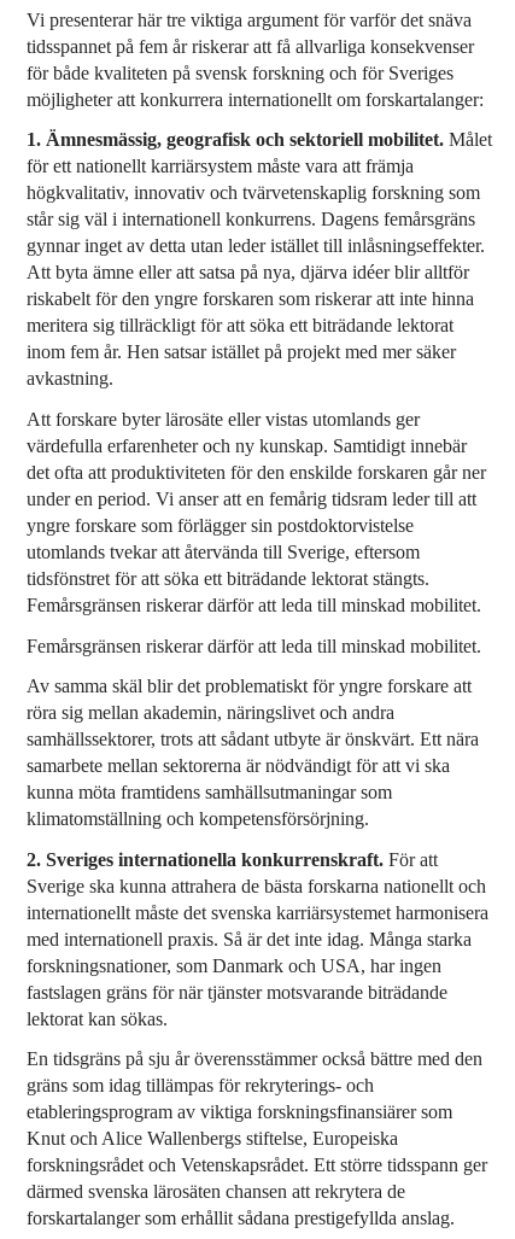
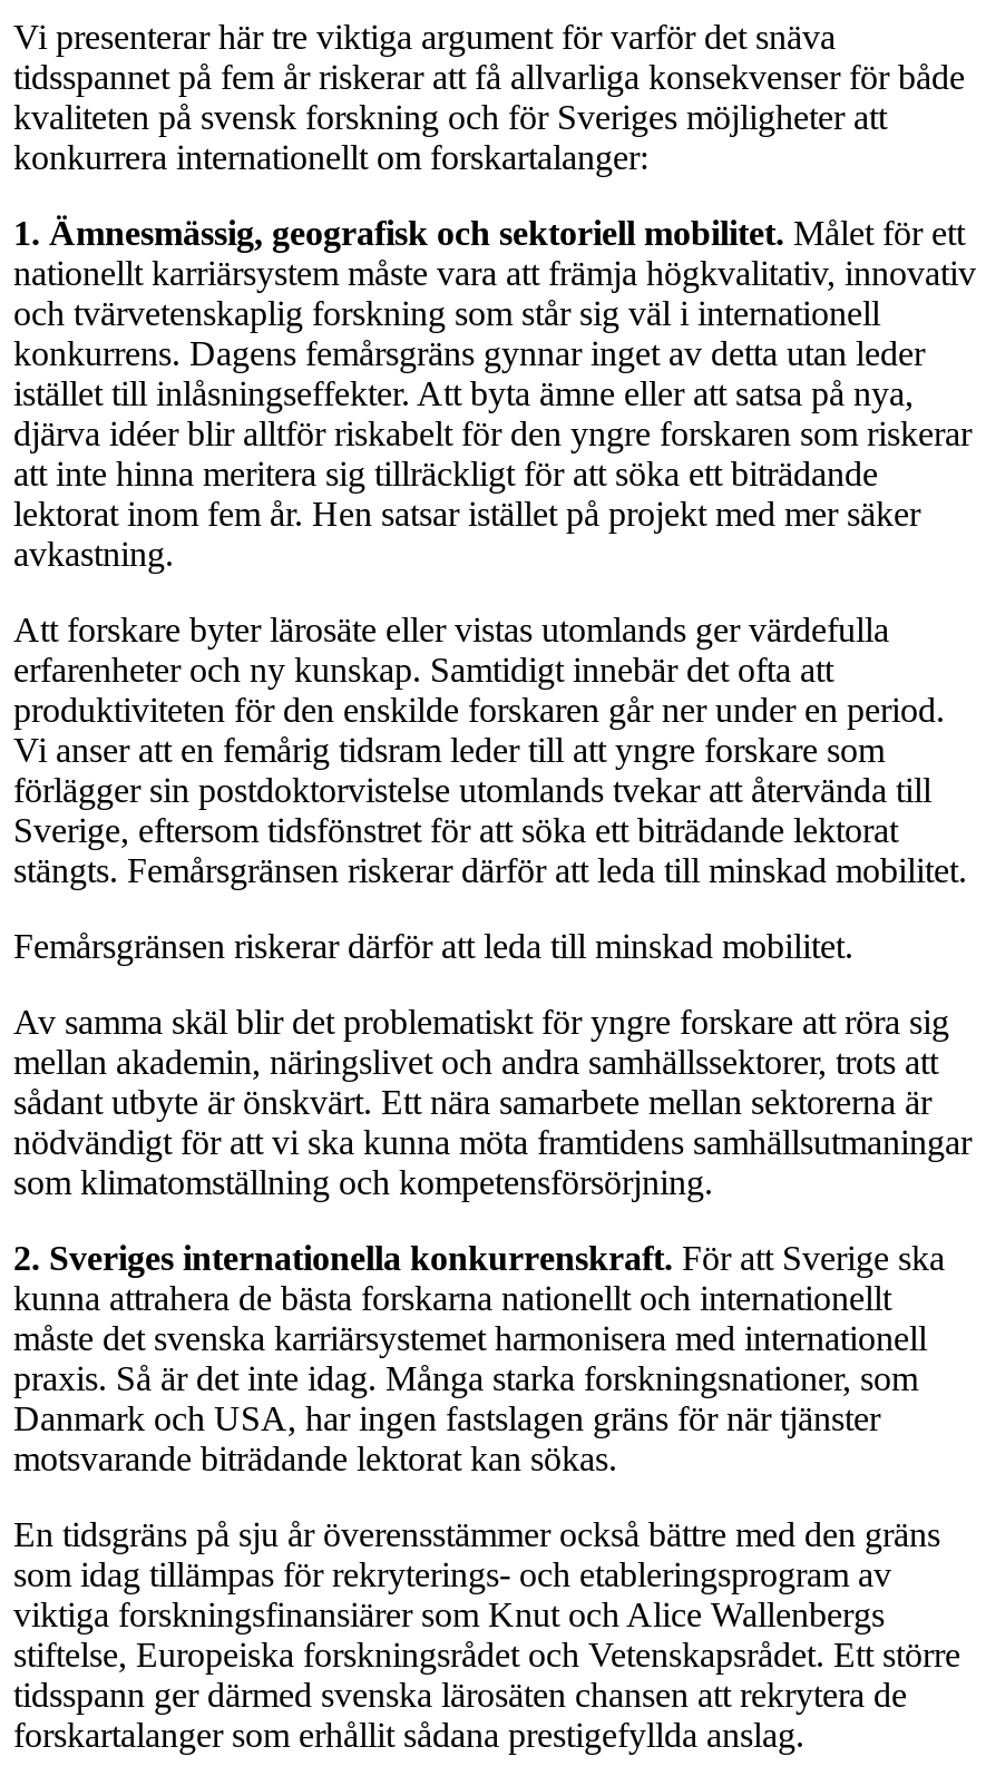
- Att forskare byter lärosäte eller vistas utomlands ger
- värdefulla erfarenheter och ny kunskap. Samtidigt innebär
- det ofta att produktiviteten för den enskilde forskaren går ner
- under en period. Vi anser att en femårig tidsram leder till att
- yngre forskare som förlägger sin postdoktorvistelse
- utomlands tvekar att återvända till Sverige, eftersom
- tidsfönstret för att söka ett biträdande lektorat stängts.
+ Att forskare byter lärosäte eller vistas utomlands ger värdefulla
+ erfarenheter och ny kunskap. Samtidigt innebär det ofta att
+ produktiviteten för den enskilde forskaren går ner under en period.
+ Vi anser att en femårig tidsram leder till att yngre forskare som
+ förlägger sin postdoktorvistelse utomlands tvekar att återvända till
+ Sverige, eftersom tidsfönstret för att söka ett biträdande lektorat
+ stängts. Femårsgränsen riskerar därför att leda till minskad mobilitet.

- Femårsgränsen riskerar därför att leda till minskad mobilitet.
- Av samma skäl blir det problematiskt för yngre forskare att
- röra sig mellan akademin, näringslivet och andra
- samhällssektorer, trots att sådant utbyte är önskvärt. Ett nära
- samarbete mellan sektorerna är nödvändigt för att vi ska
- kunna möta framtidens samhällsutmaningar som
- klimatomställning och kompetensförsörjning.
- 2. Sveriges internationella konkurrenskraft. För att
- Sverige ska kunna attrahera de bästa forskarna nationellt och
- internationellt måste det svenska karriärsystemet harmonisera
- med internationell praxis. Så är det inte idag. Många starka
- forskningsnationer, som Danmark och USA, har ingen
- fastslagen gräns för när tjänster motsvarande biträdande
- lektorat kan sökas.
- En tidsgräns på sju år överensstämmer också bättre med den
- gräns som idag tillämpas för rekryterings- och
- etableringsprogram av viktiga forskningsfinansiärer som
- Knut och Alice Wallenbergs stiftelse, Europeiska
- forskningsrådet och Vetenskapsrådet. Ett större tidsspann ger
- därmed svenska lärosäten chansen att rekrytera de
+ Av samma skäl blir det problematiskt för yngre forskare att röra sig
+ mellan akademin, näringslivet och andra samhällssektorer, trots att
+ sådant utbyte är önskvärt. Ett nära samarbete mellan sektorerna är
+ nödvändigt för att vi ska kunna möta framtidens samhällsutmaningar
+ som klimatomställning och kompetensförsörjning.
+ 2. Sveriges internationella konkurrenskraft. För att Sverige ska
+ kunna attrahera de bästa forskarna nationellt och internationellt
+ måste det svenska karriärsystemet harmonisera med internationell
+ praxis. Så är det inte idag. Många starka forskningsnationer, som
+ Danmark och USA, har ingen fastslagen gräns för när tjänster
+ motsvarande biträdande lektorat kan sökas.
+ En tidsgräns på sju år överensstämmer också bättre med den gräns
+ som idag tillämpas för rekryterings- och etableringsprogram av
+ viktiga forskningsfinansiärer som Knut och Alice Wallenbergs
+ stiftelse, Europeiska forskningsrådet och Vetenskapsrådet. Ett större
+ tidsspann ger därmed svenska lärosäten chansen att rekrytera de
